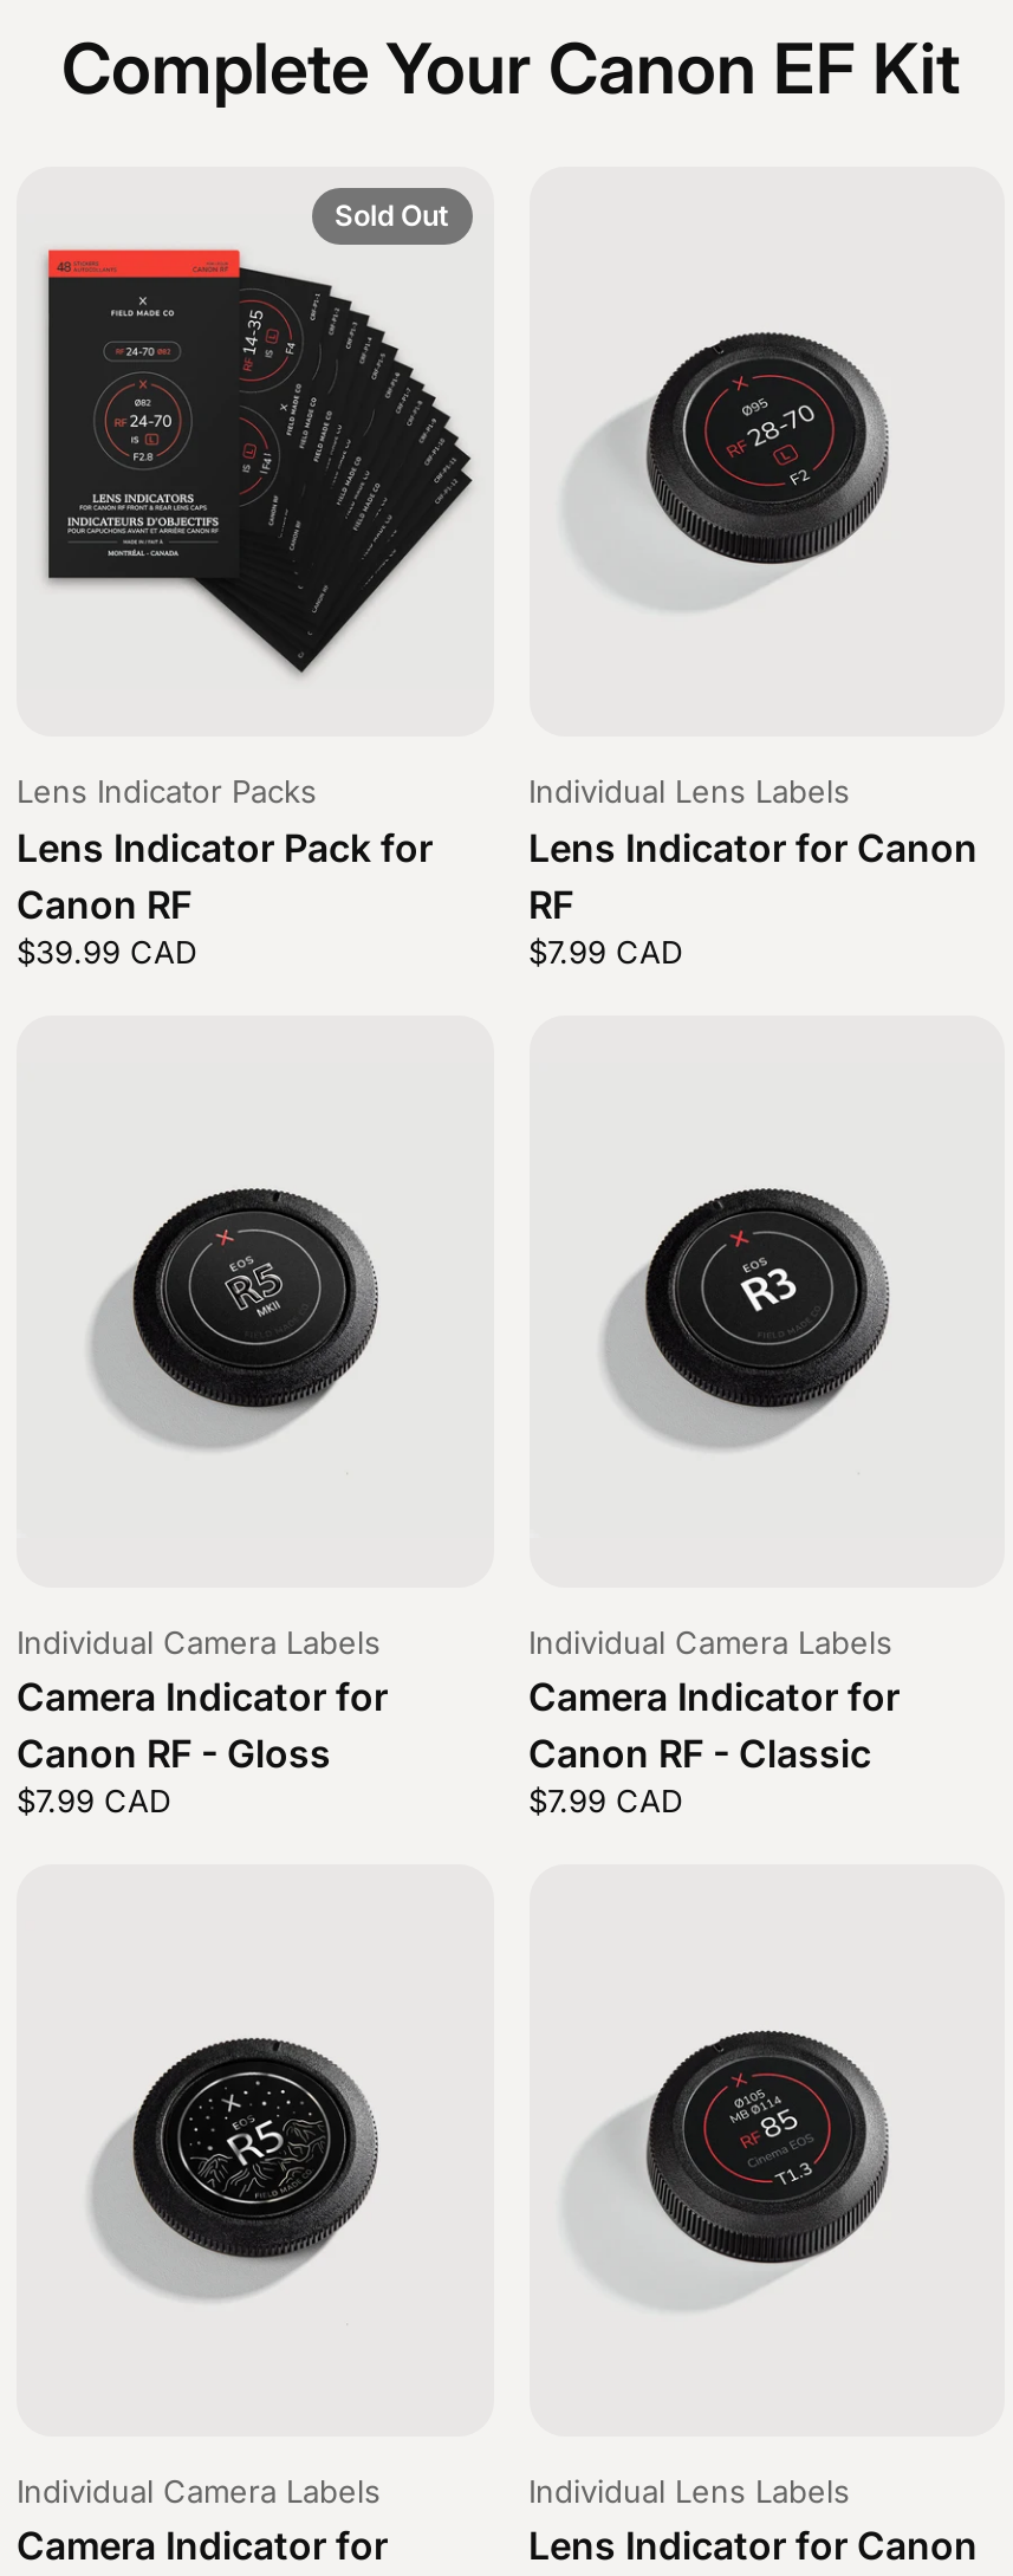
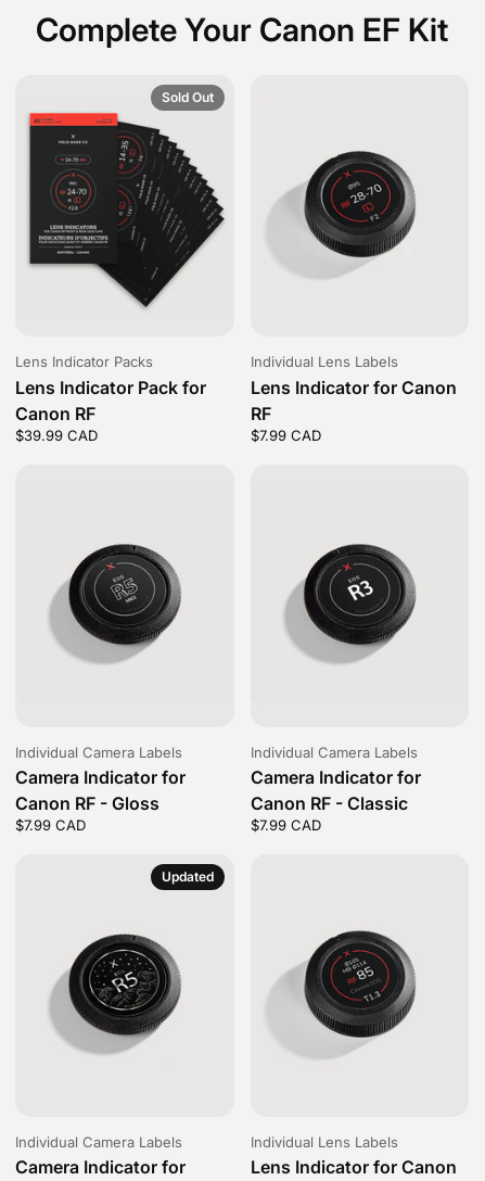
+ Updated
